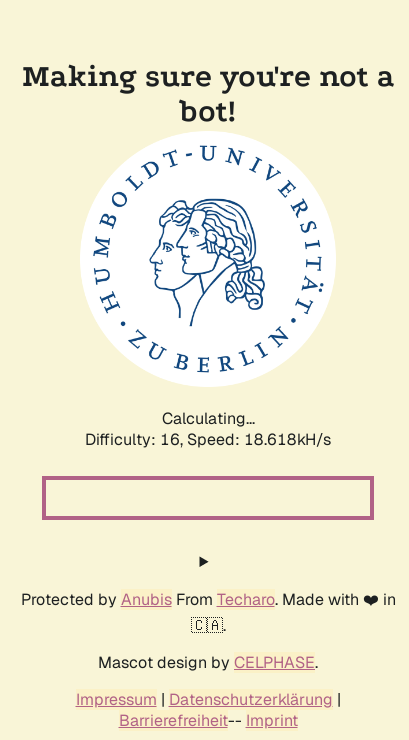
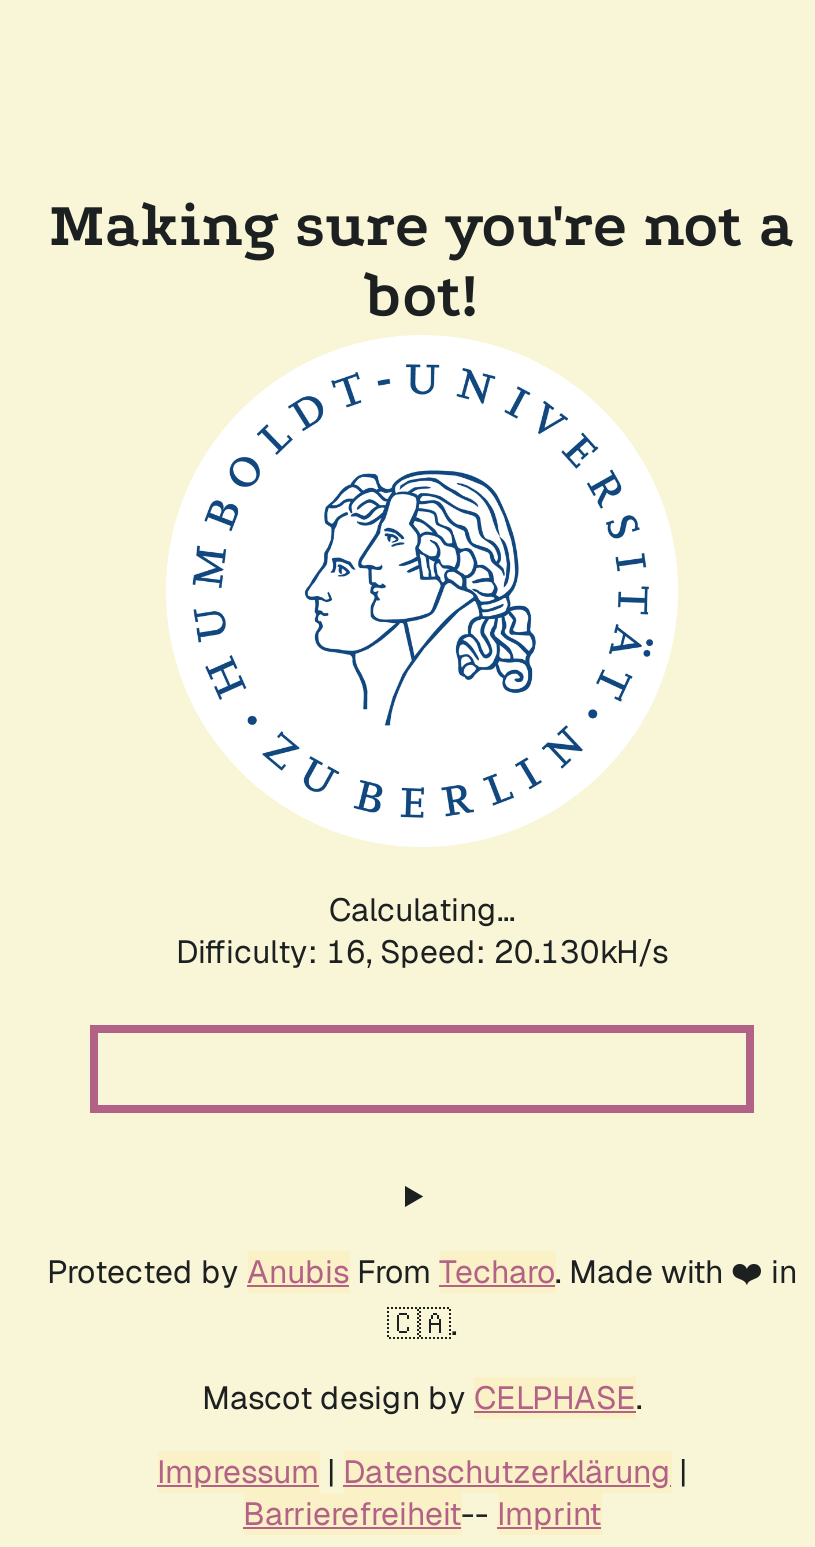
- Difficulty: 16, Speed: 18.618kH/s
+ Difficulty: 16, Speed: 20.130kH/s
